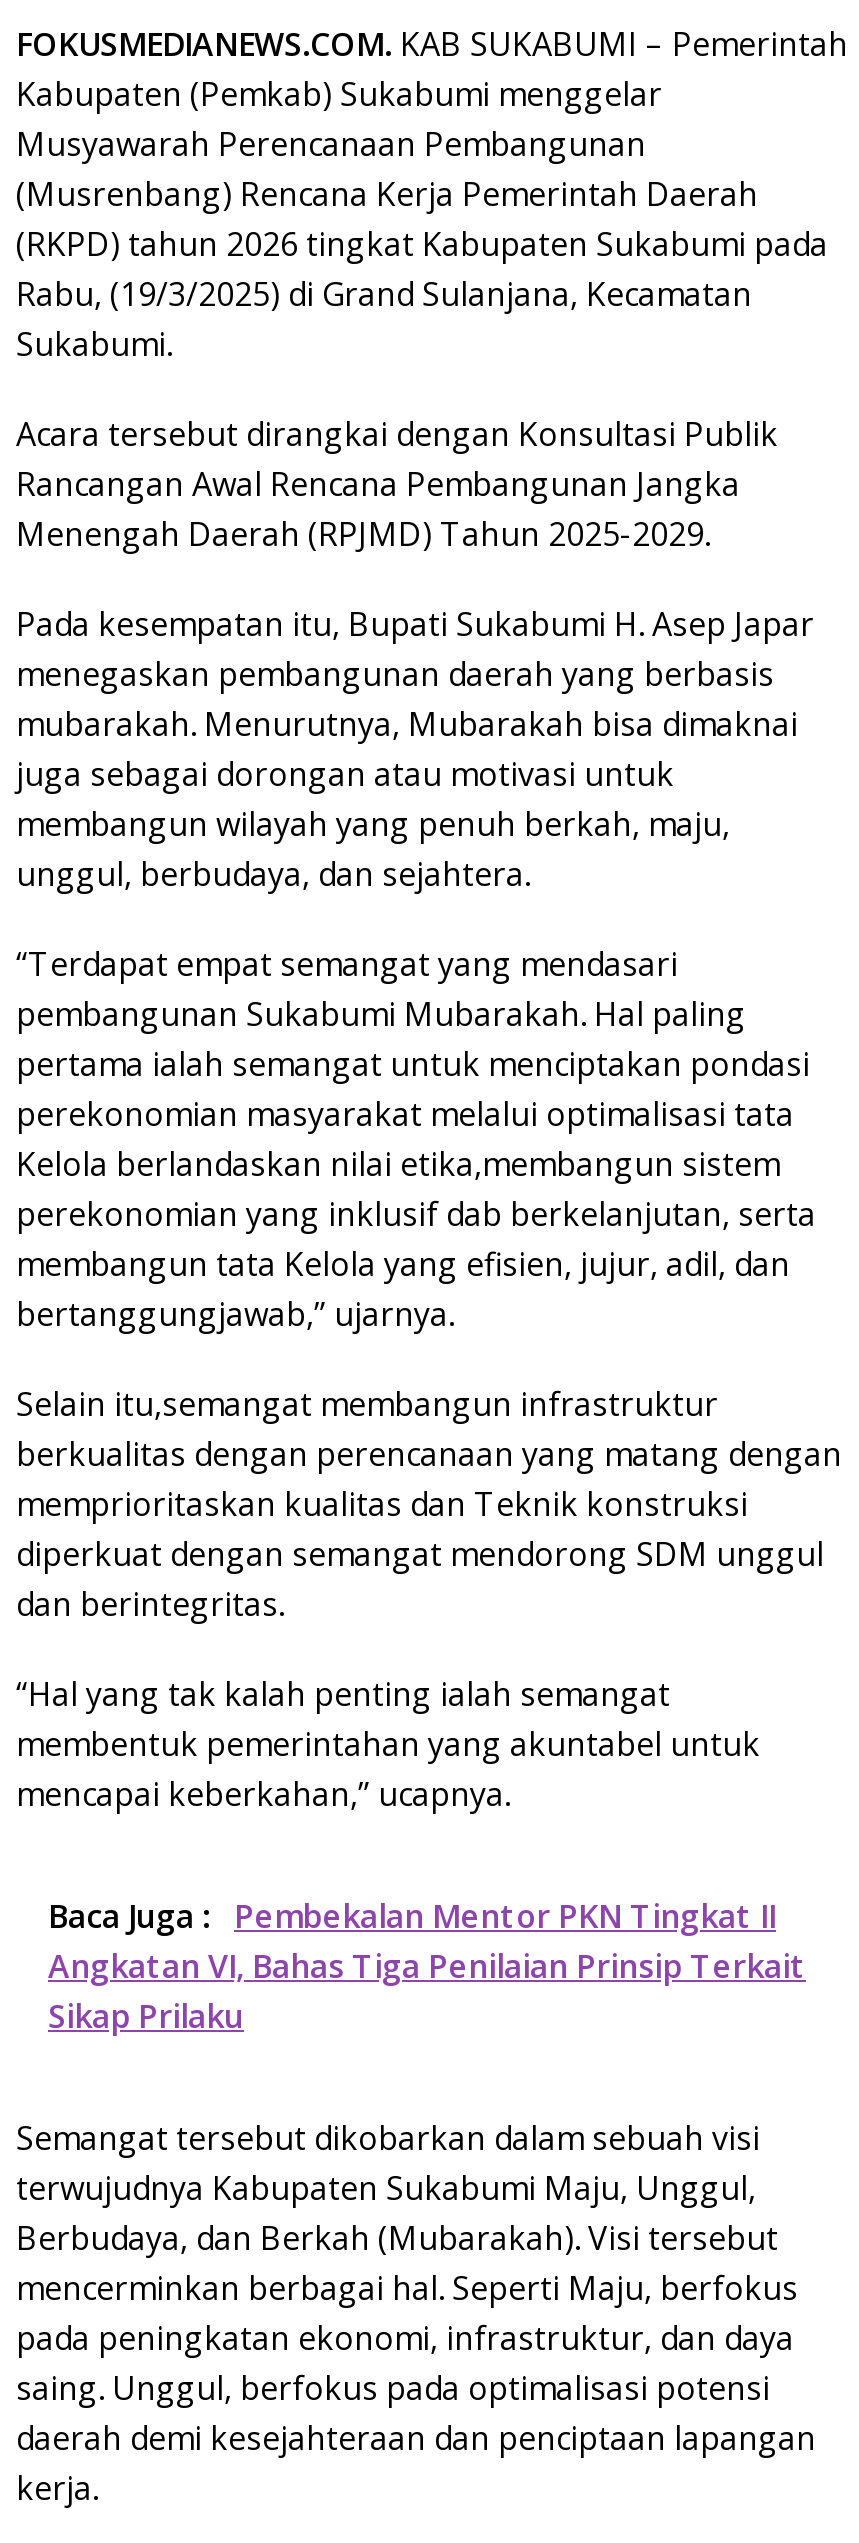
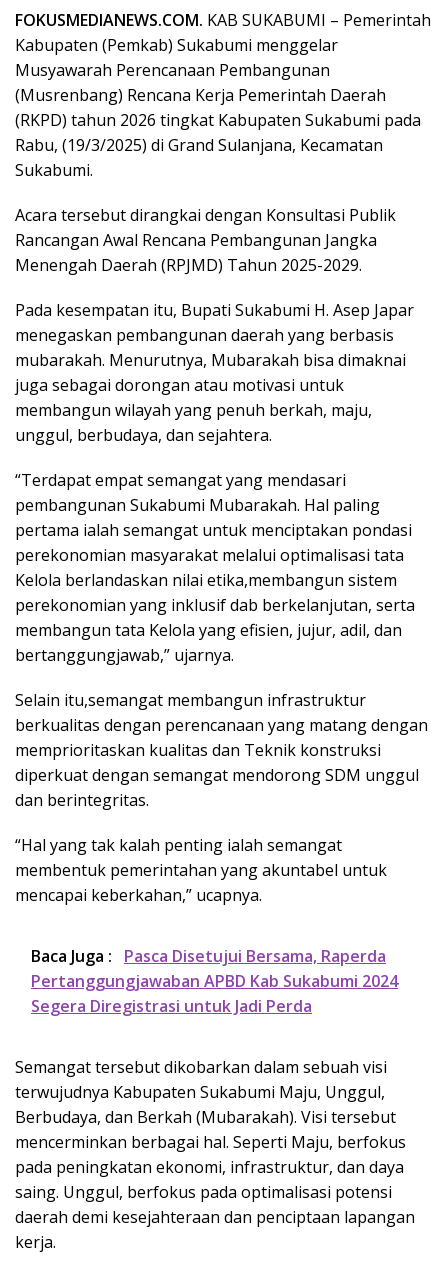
- Baca Juga : Pembekalan Mentor PKN Tingkat II
- Angkatan VI, Bahas Tiga Penilaian Prinsip Terkait
- Sikap Prilaku
+ Baca Juga : Pasca Disetujui Bersama, Raperda
+ Pertanggungjawaban APBD Kab Sukabumi 2024
+ Segera Diregistrasi untuk Jadi Perda
